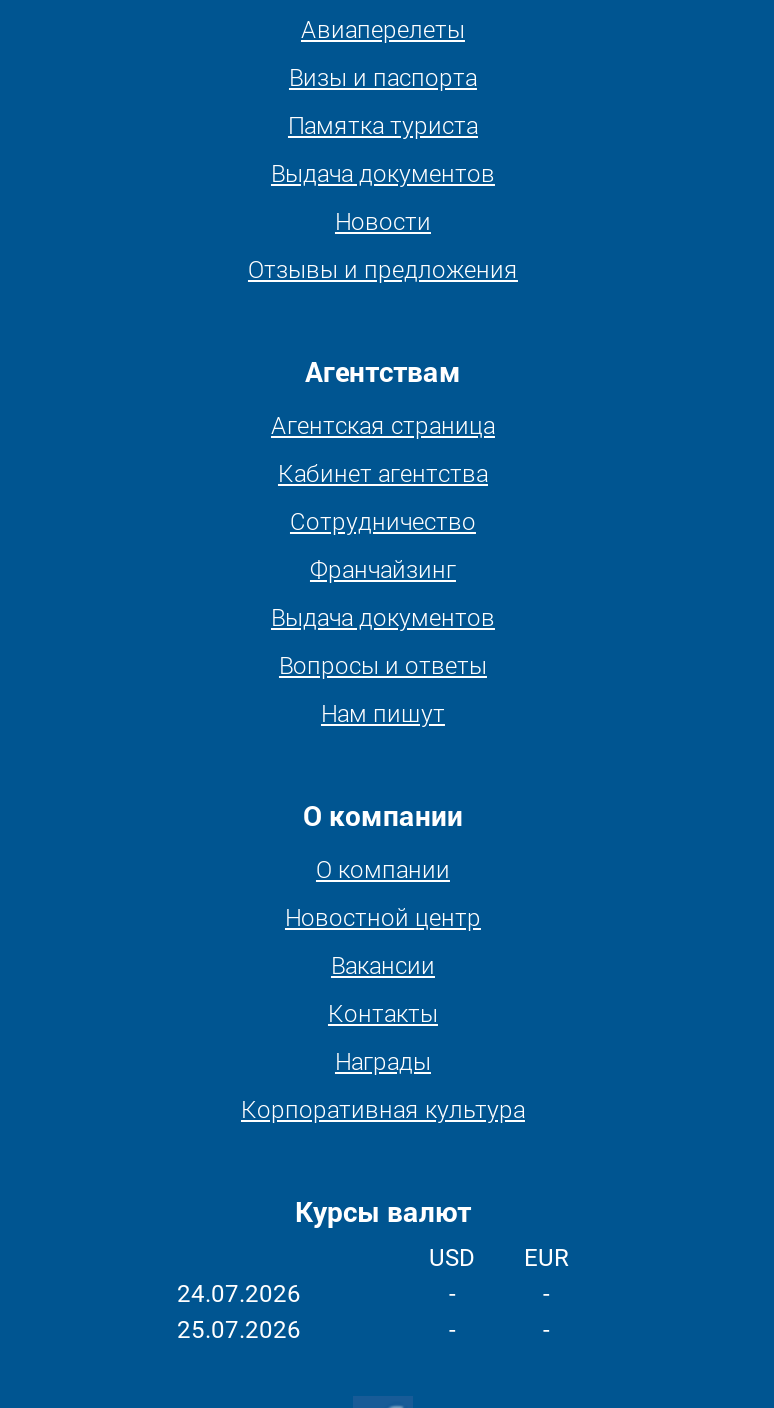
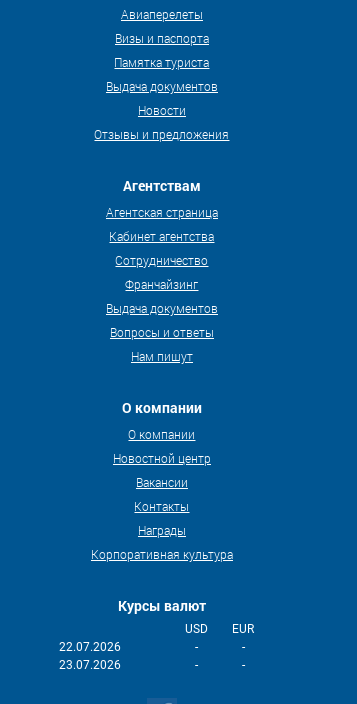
- 24.07.2026
+ 22.07.2026

- 25.07.2026
+ 23.07.2026
